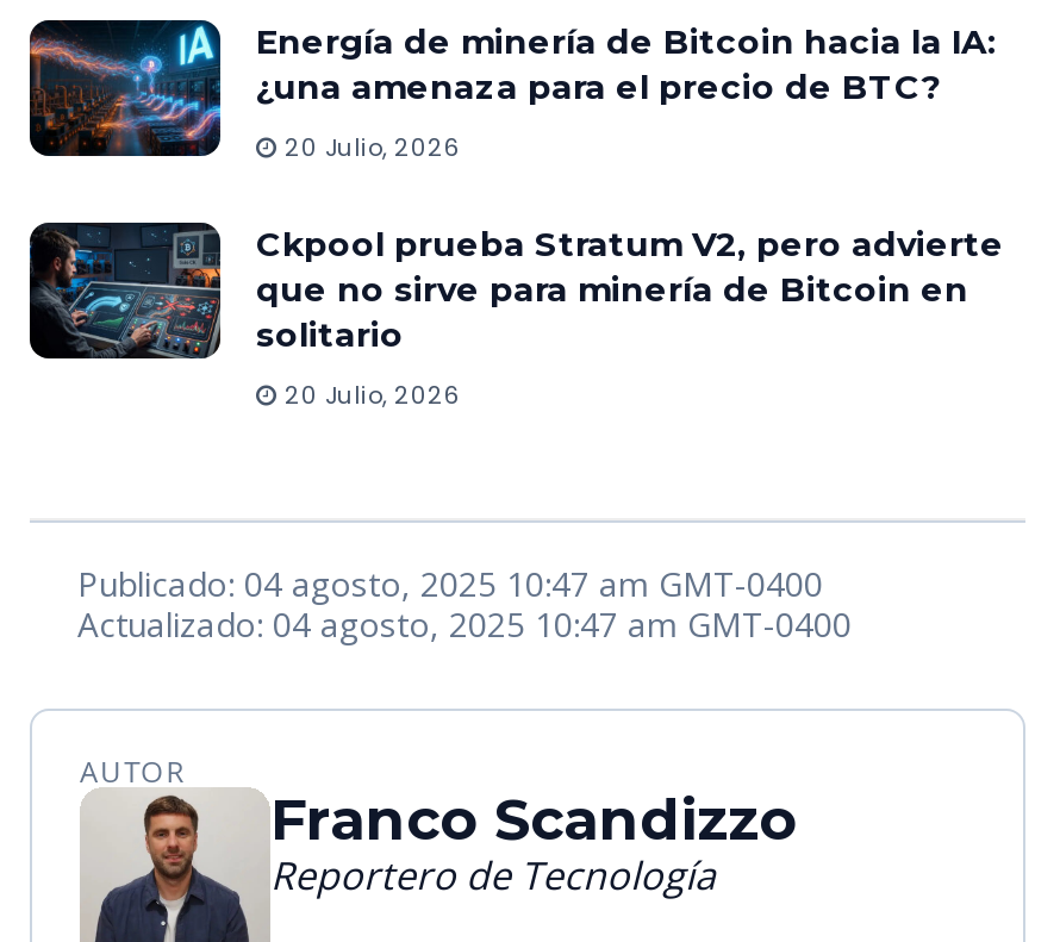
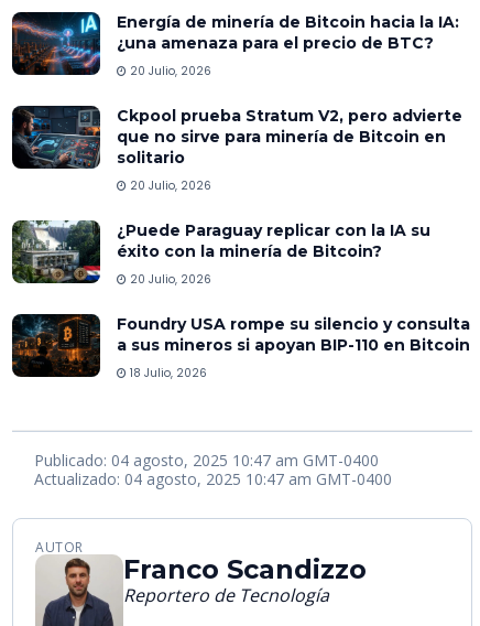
+ [image]
+ ¿Puede Paraguay replicar con la IA su
+ éxito con la minería de Bitcoin?
+ 20 Julio, 2026
+ Foundry USA rompe su silencio y consulta
+ a sus mineros si apoyan BIP-110 en Bitcoin
+ 18 Julio, 2026

+ [image]
